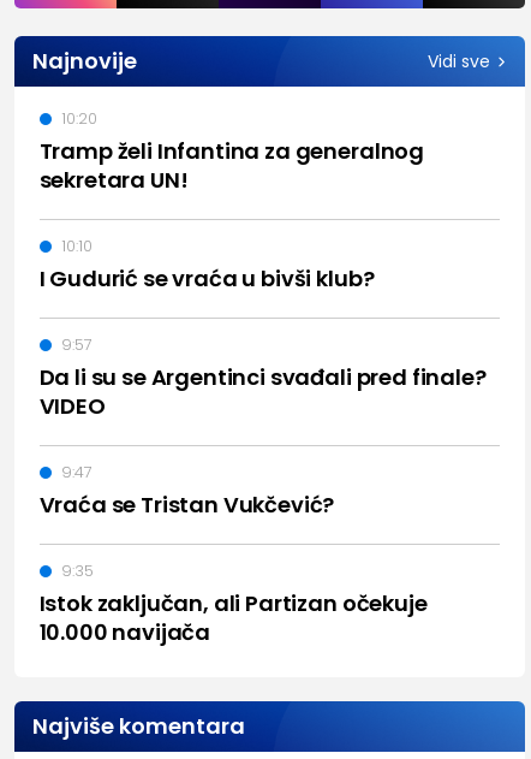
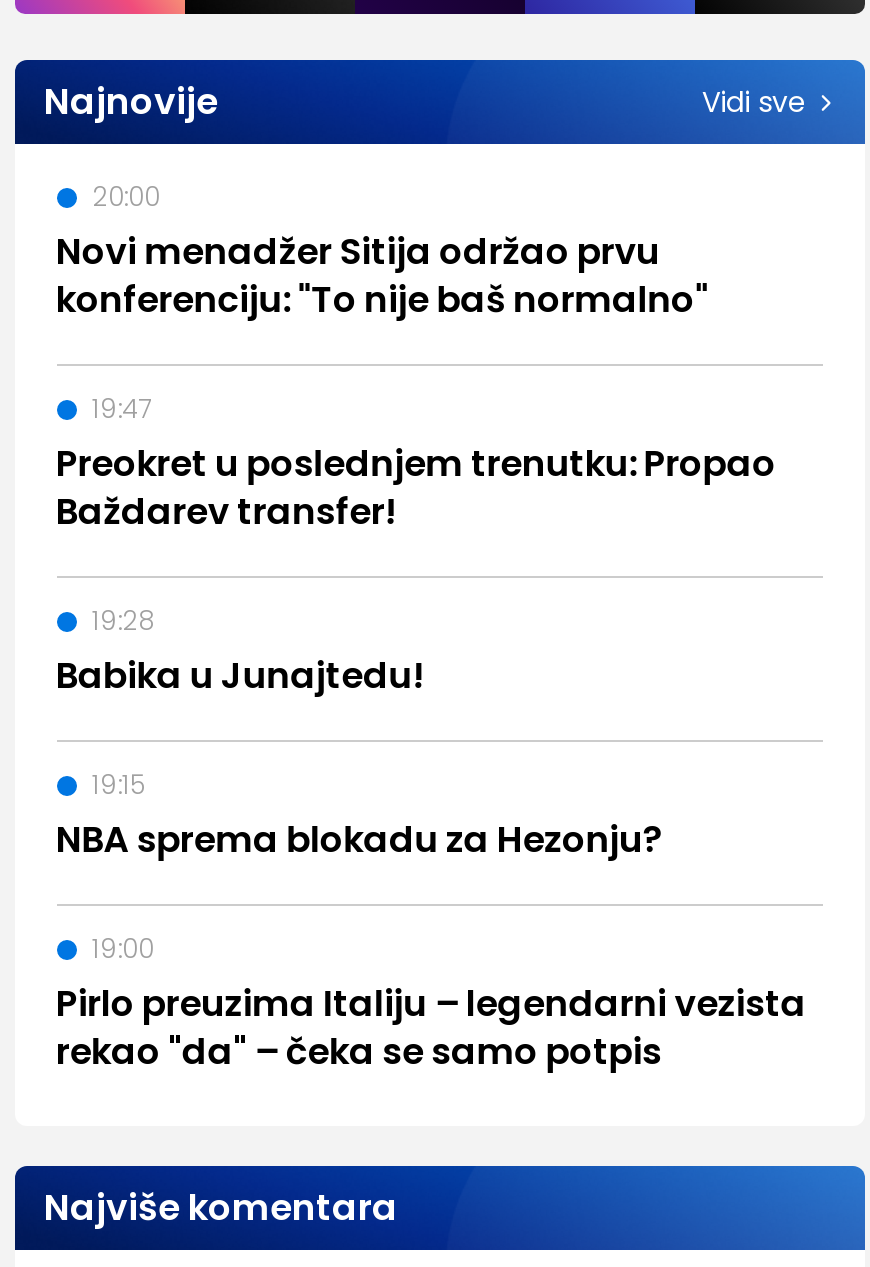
- 10:20
+ 20:00

- Tramp želi Infantina za generalnog
- sekretara UN!
+ Novi menadžer Sitija održao prvu
+ konferenciju: "To nije baš normalno"

- 10:10
+ 19:47

- I Gudurić se vraća u bivši klub?
+ Preokret u poslednjem trenutku: Propao
+ Baždarev transfer!

- 9:57
+ 19:28

- Da li su se Argentinci svađali pred finale?
- VIDEO
+ Babika u Junajtedu!

- 9:47
+ 19:15

- Vraća se Tristan Vukčević?
+ NBA sprema blokadu za Hezonju?

- 9:35
+ 19:00

- Istok zaključan, ali Partizan očekuje
- 10.000 navijača
+ Pirlo preuzima Italiju – legendarni vezista
+ rekao "da" – čeka se samo potpis
